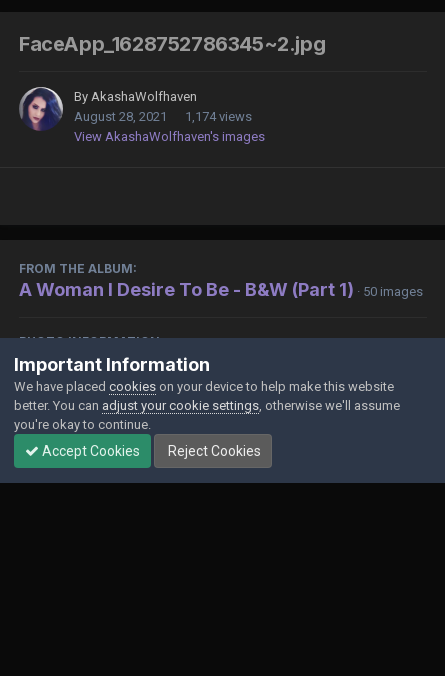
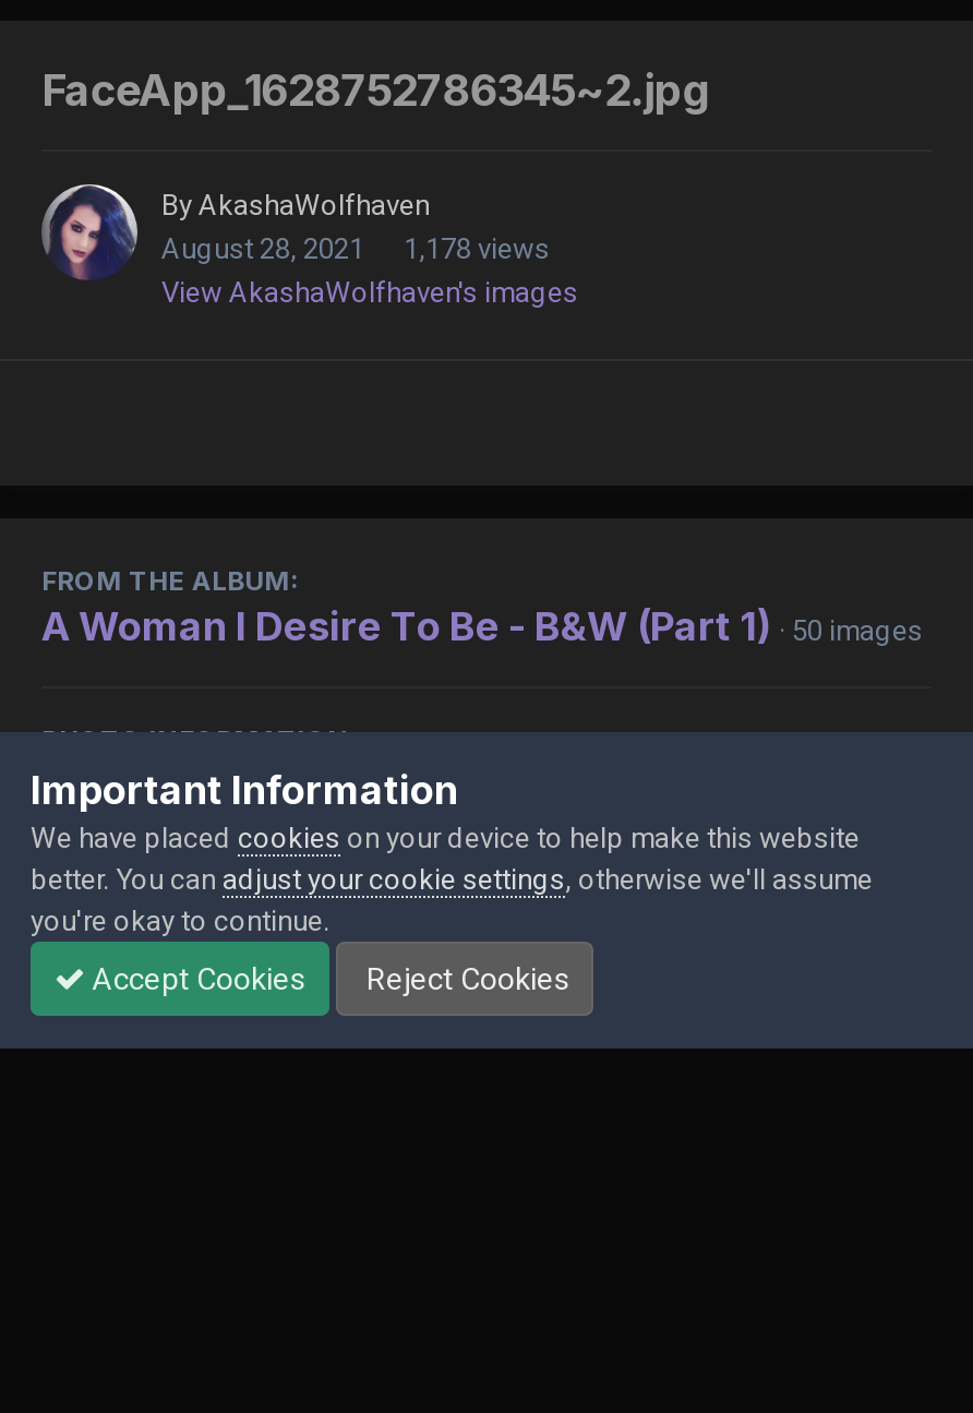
- August 28, 2021 1,174 views
+ August 28, 2021 1,178 views
